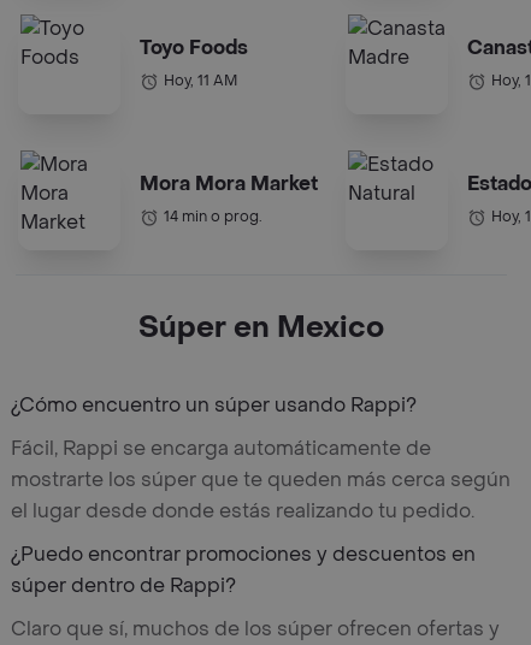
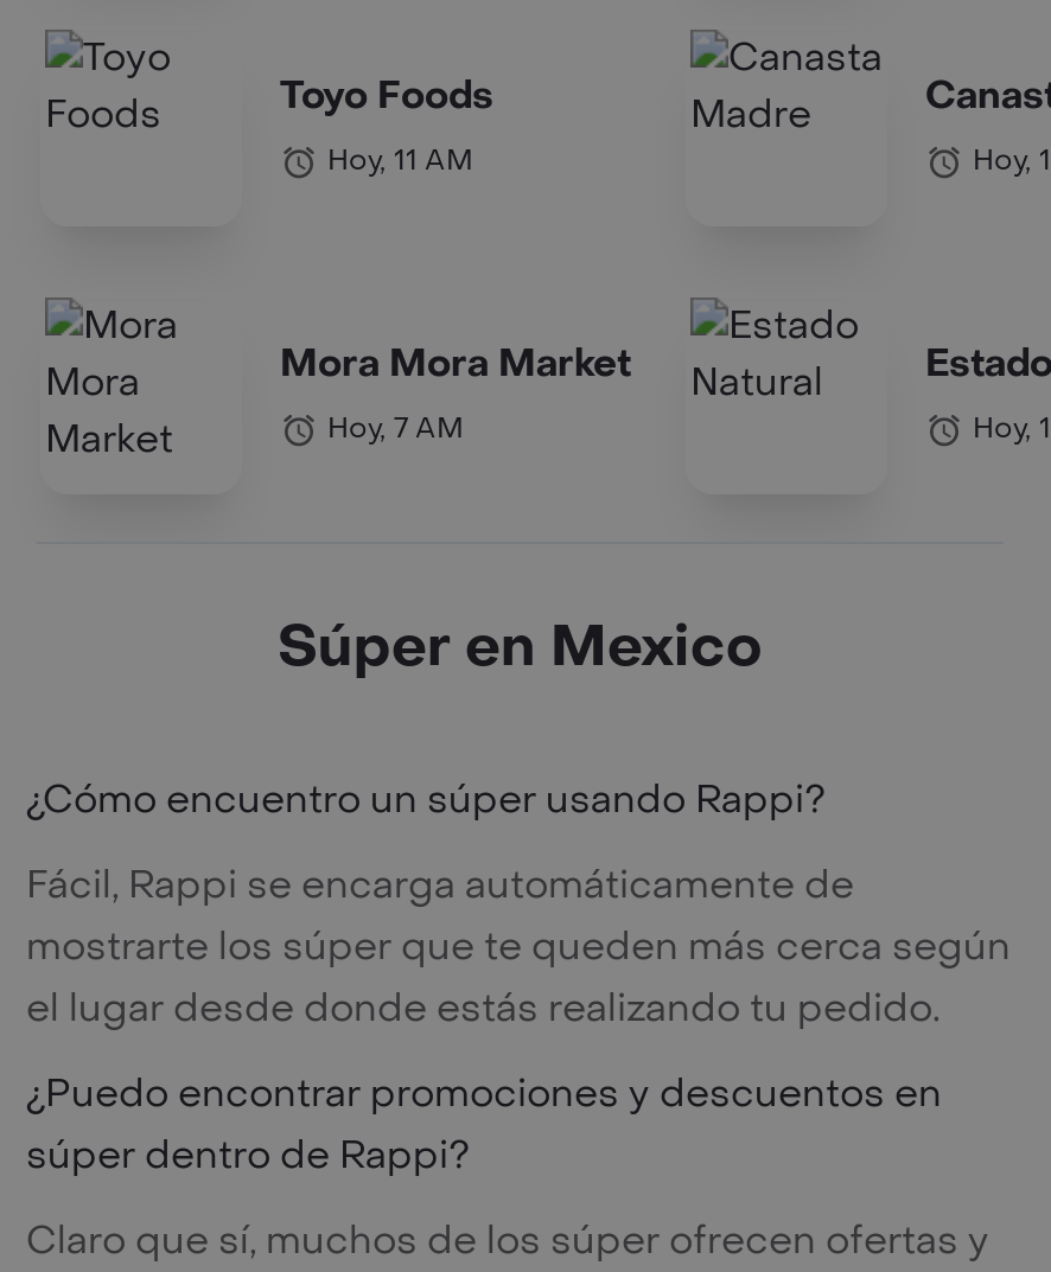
- 14 min o prog.
+ Hoy, 7 AM
